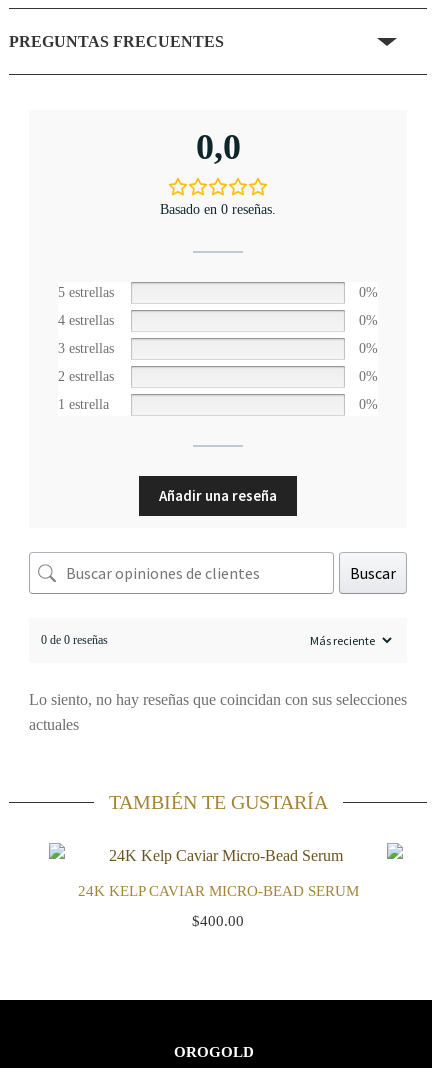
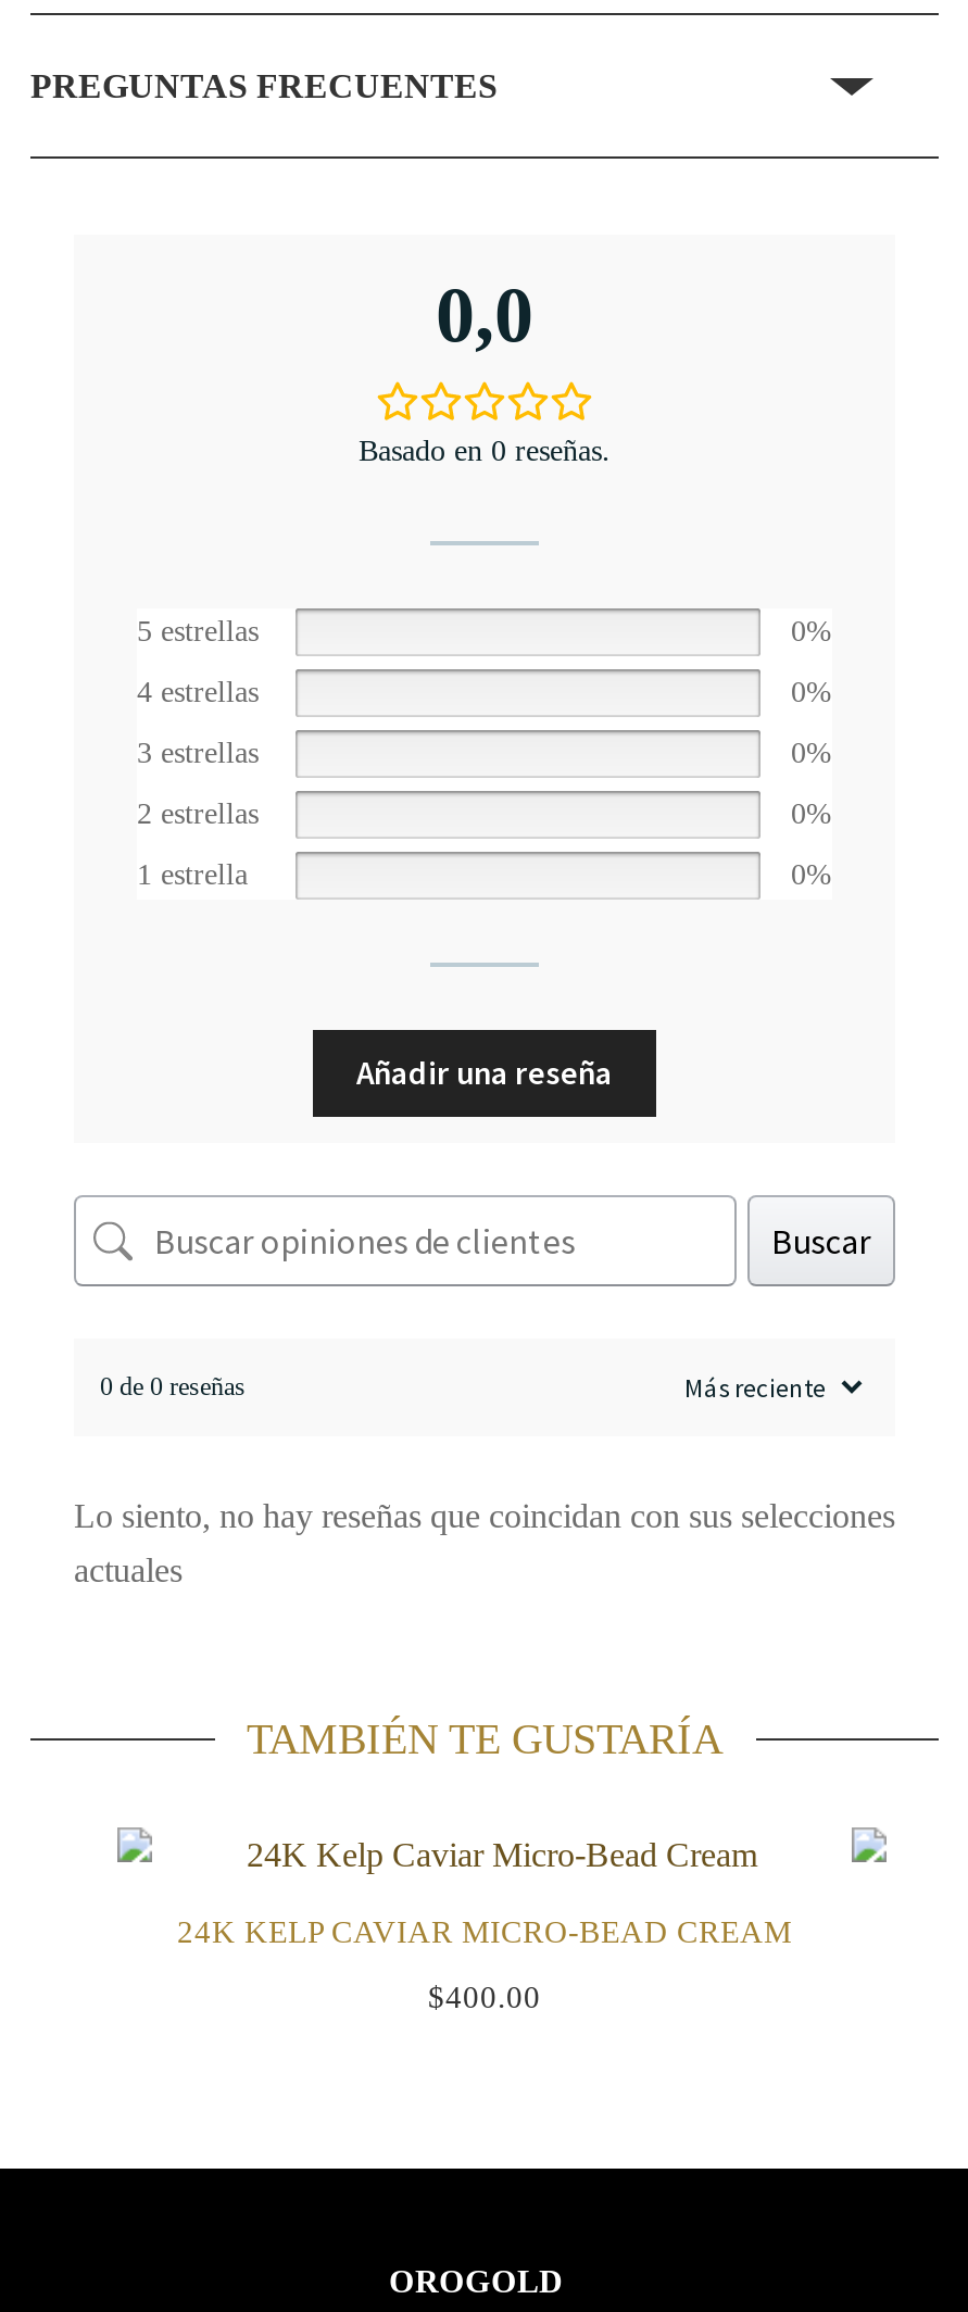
- 24K KELP CAVIAR MICRO-BEAD SERUM
+ 24K KELP CAVIAR MICRO-BEAD CREAM
